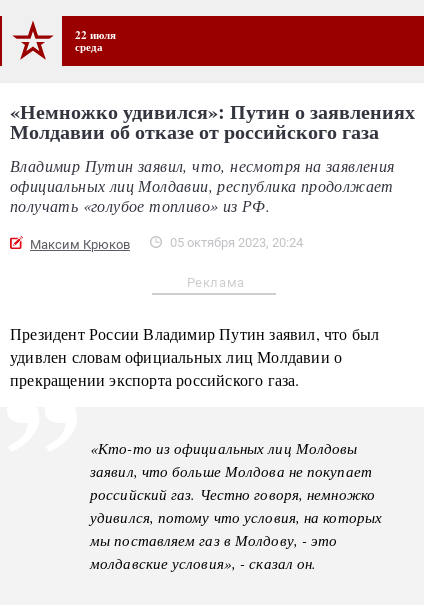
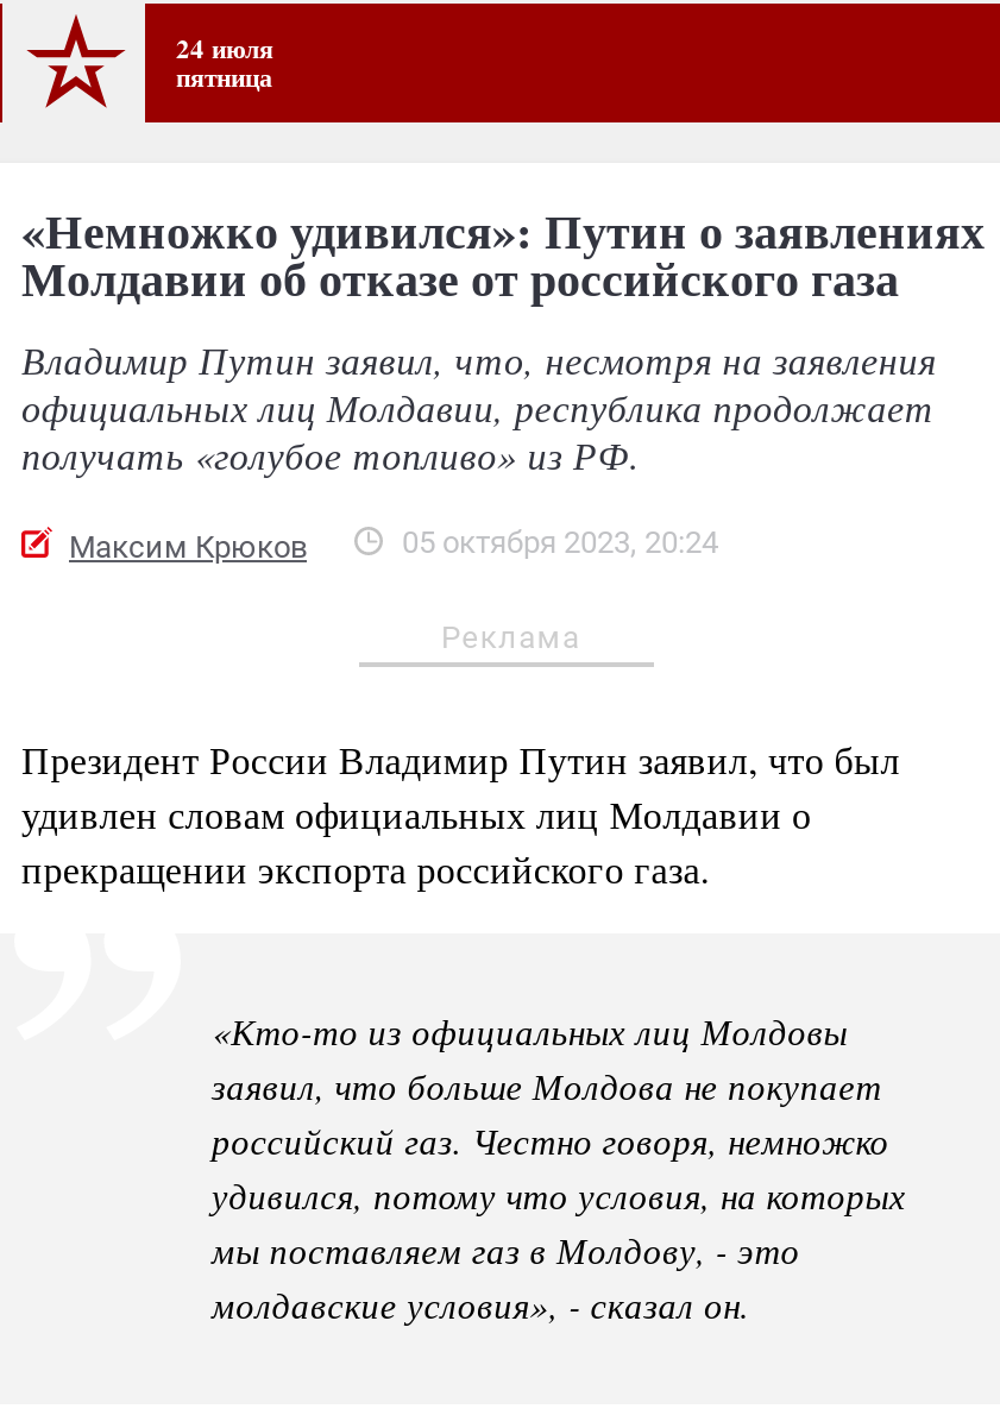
- 22 июля
- среда
+ 24 июля
+ пятница
